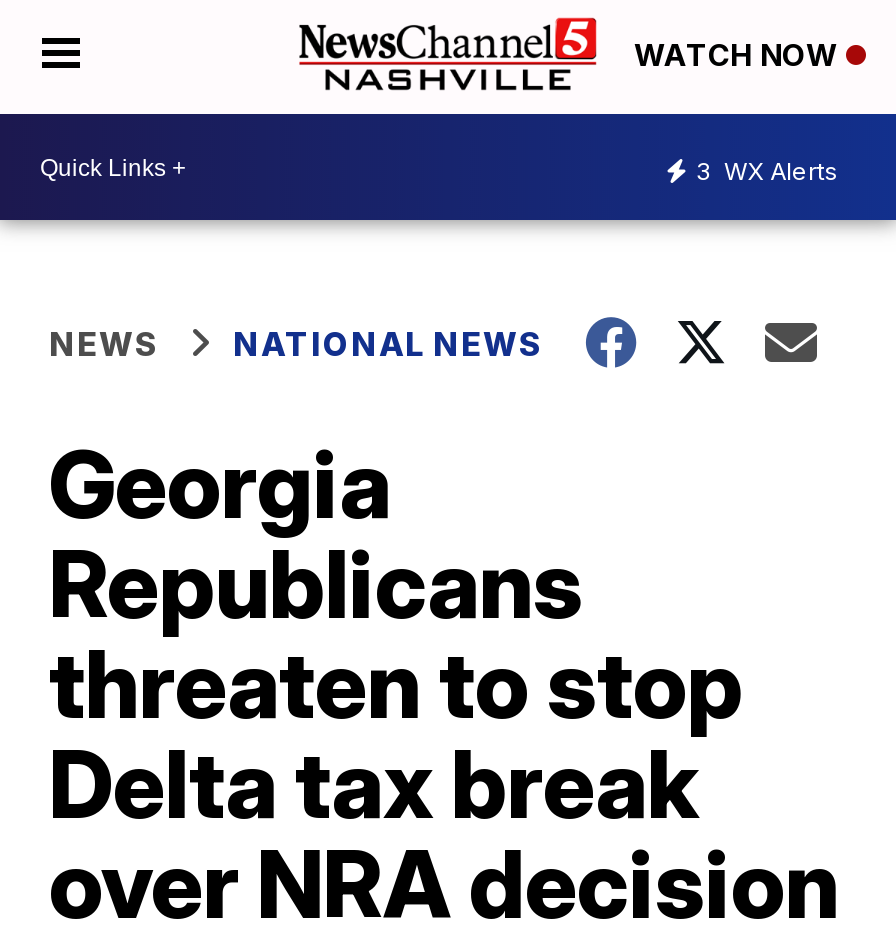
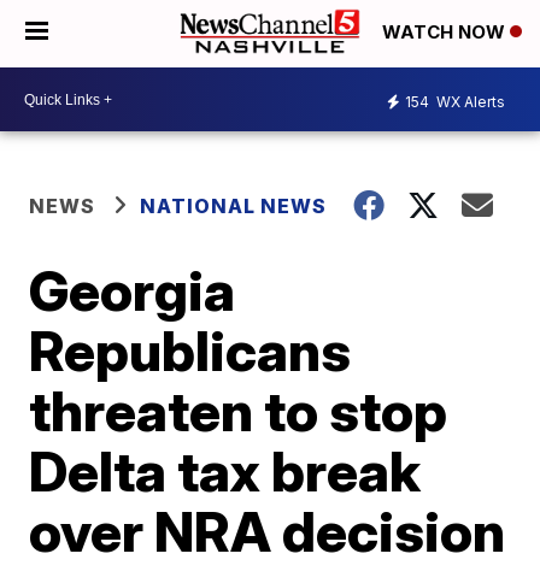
- 3 WX Alerts
+ 154 WX Alerts
